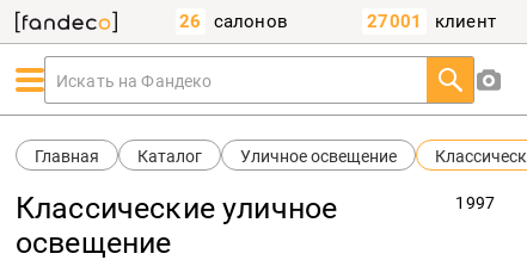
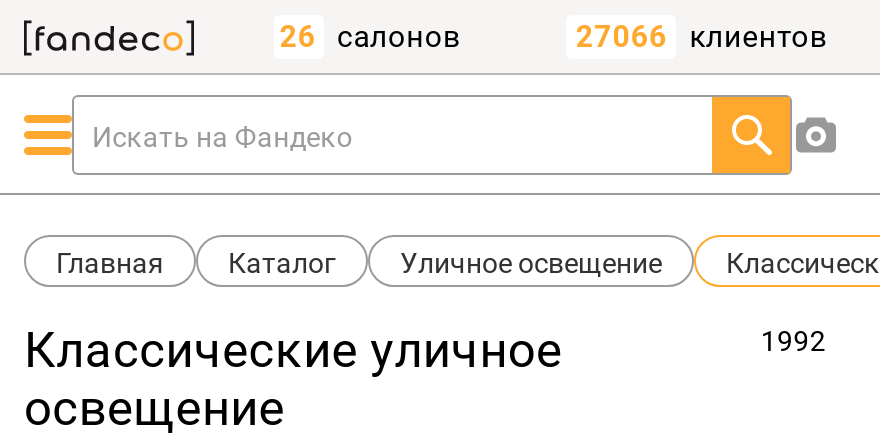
- 27001
- клиент
+ 27066
+ клиентов

- 1997
+ 1992
